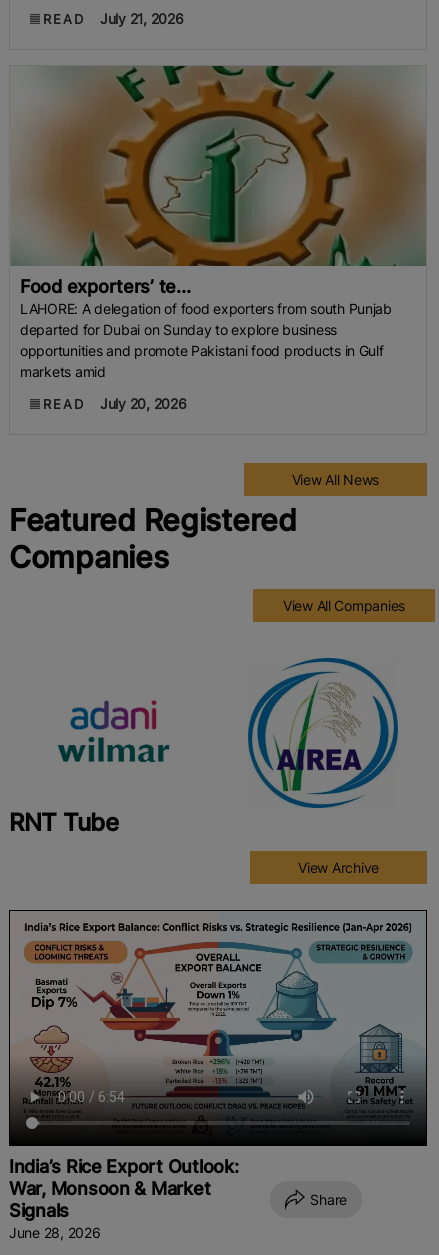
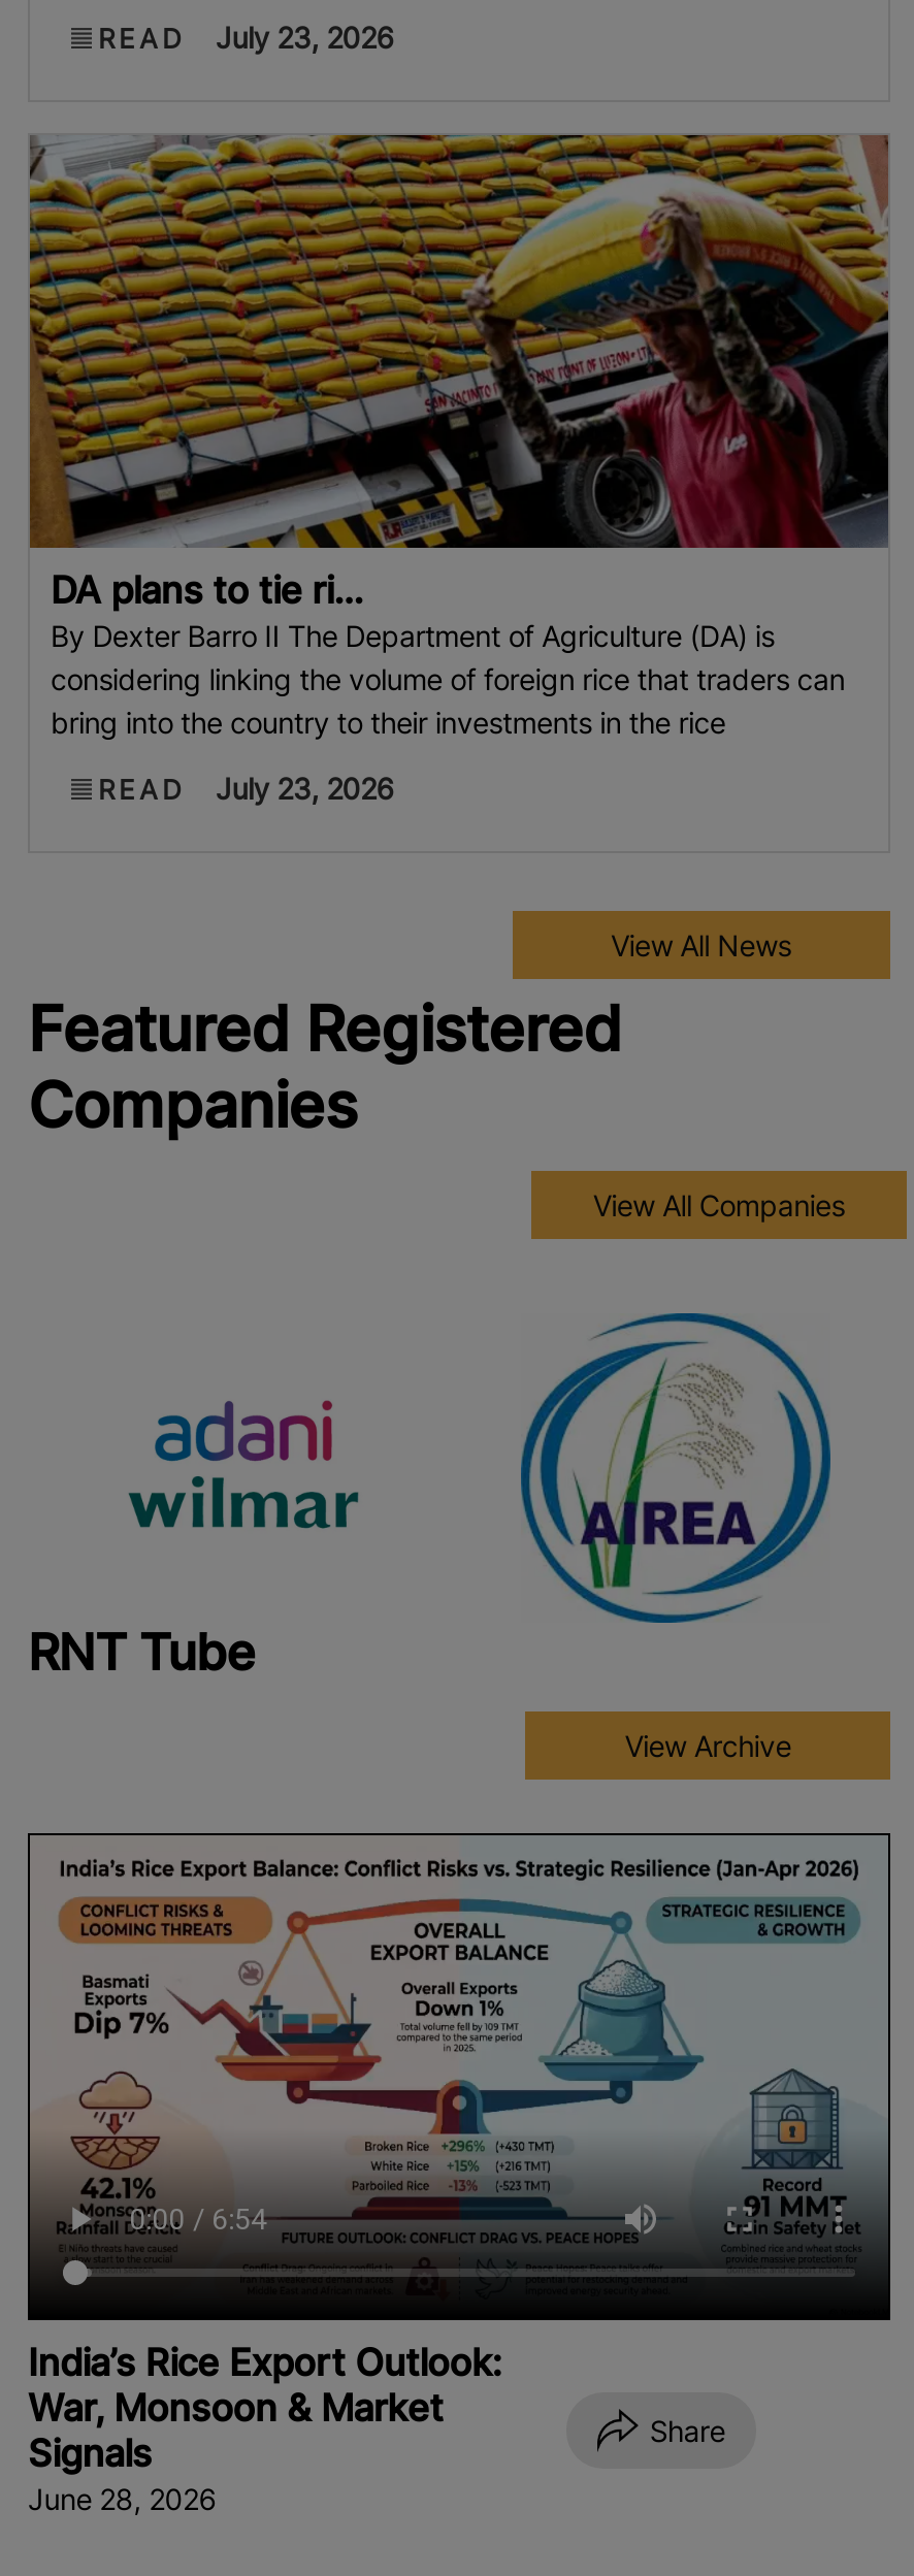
- READ July 21, 2026
+ READ July 23, 2026

- [image]
- Food exporters’ te...
- LAHORE: A delegation of food exporters from south Punjab
- departed for Dubai on Sunday to explore business
- opportunities and promote Pakistani food products in Gulf
- markets amid
+ [image]
+ DA plans to tie ri...
+ By Dexter Barro II The Department of Agriculture (DA) is
+ considering linking the volume of foreign rice that traders can
+ bring into the country to their investments in the rice

- READ July 20, 2026
+ READ July 23, 2026
